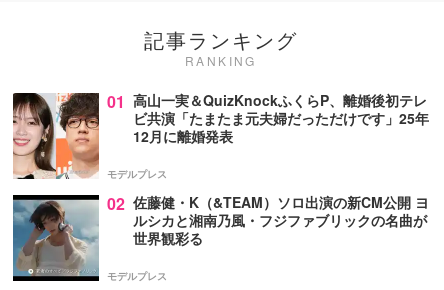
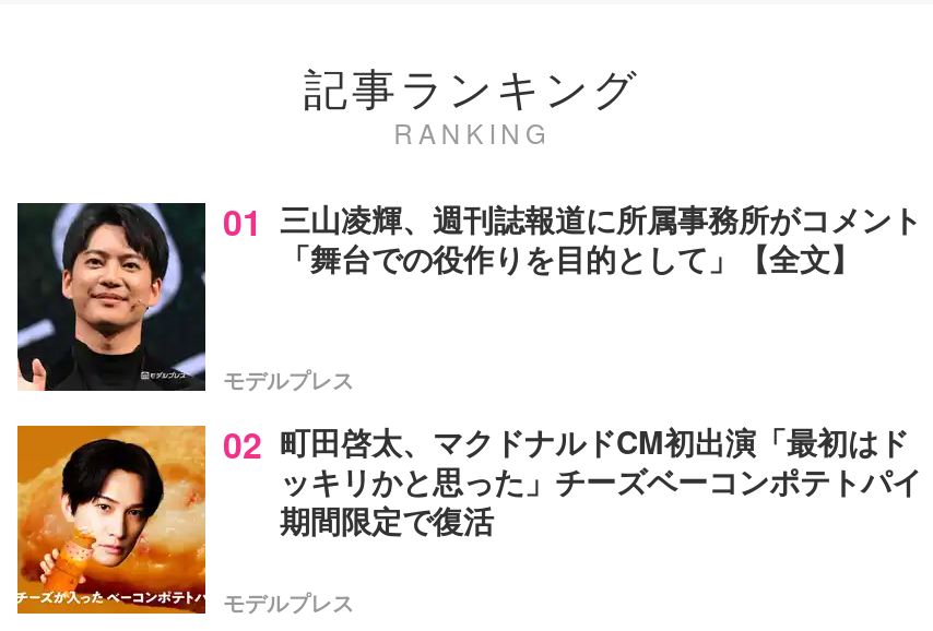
- [image]
- 01 高山一実＆QuizKnockふくらP、離婚後初テレ
- ビ共演「たまたま元夫婦だっただけです」25年
- 12月に離婚発表
+ [image]
+ 01 三山凌輝、週刊誌報道に所属事務所がコメント
+ 「舞台での役作りを目的として」【全文】

- [image]
- 02 佐藤健・K（&TEAM）ソロ出演の新CM公開 ヨ
- ルシカと湘南乃風・フジファブリックの名曲が
- 世界観彩る
+ [image]
+ 02 町田啓太、マクドナルドCM初出演「最初はド
+ ッキリかと思った」チーズベーコンポテトパイ
+ 期間限定で復活
